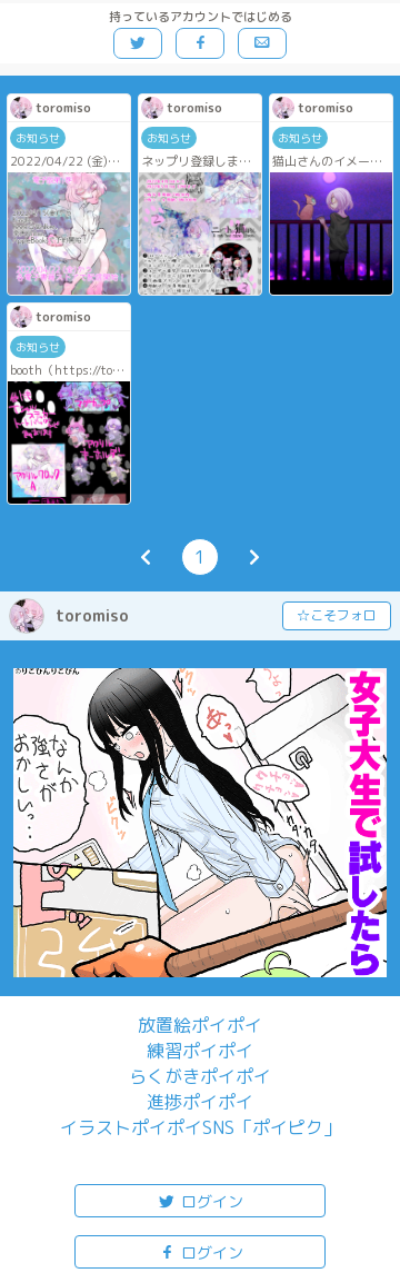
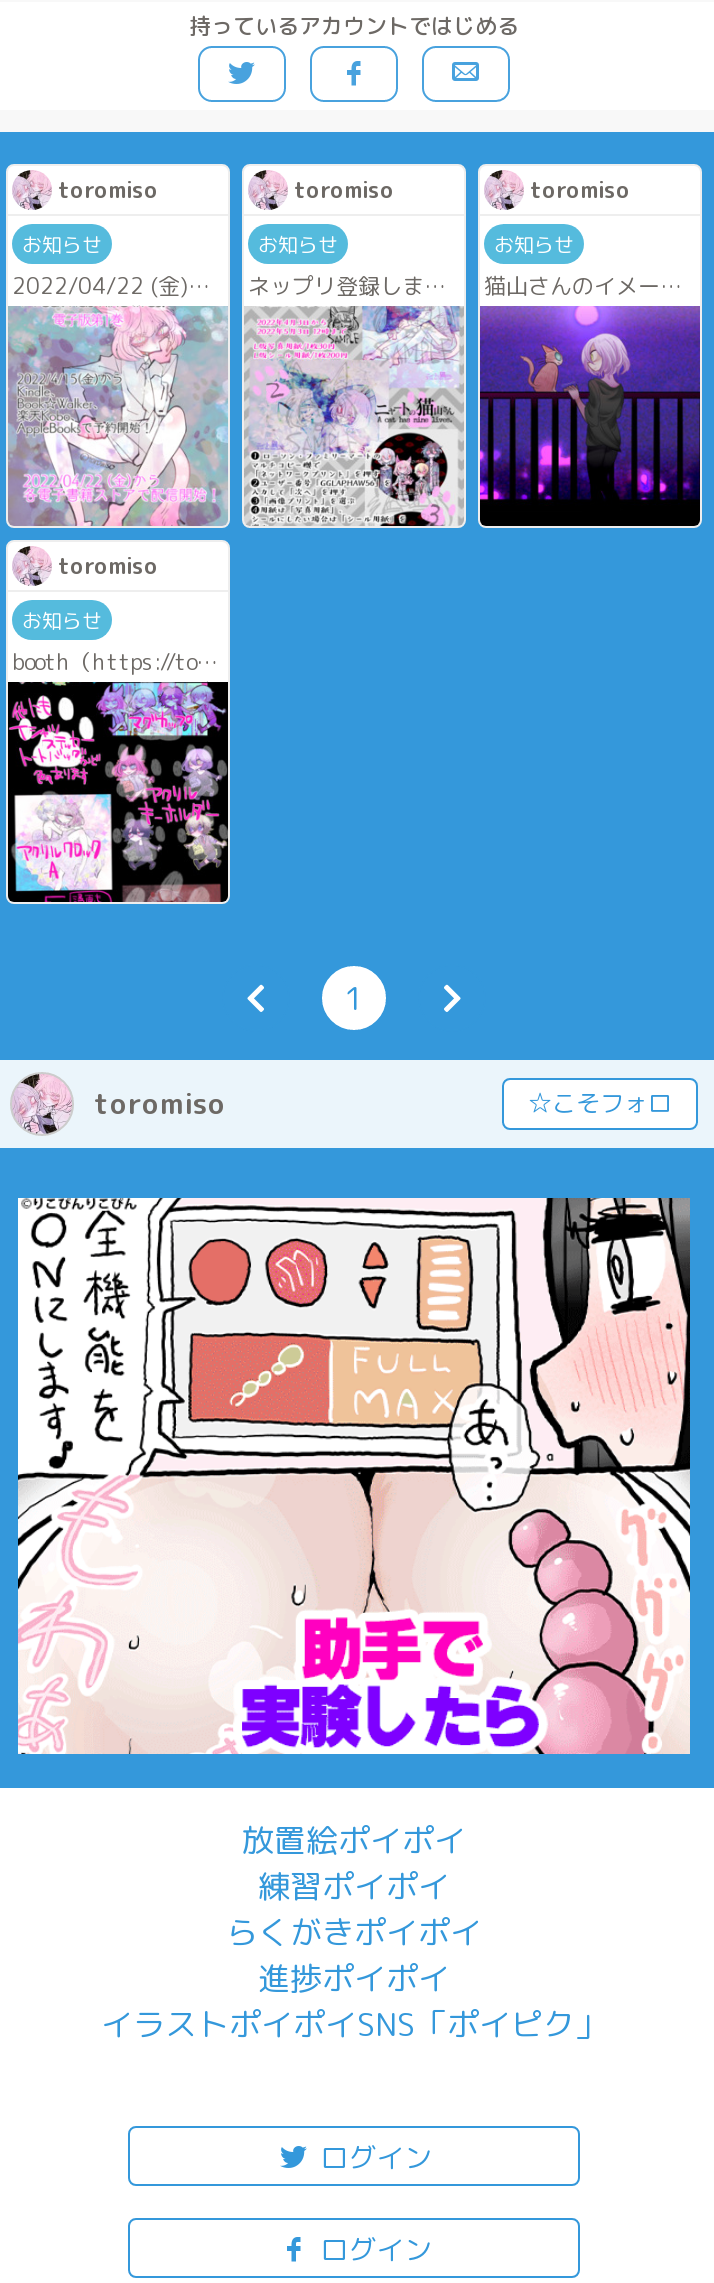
- [image]
+ [image]
